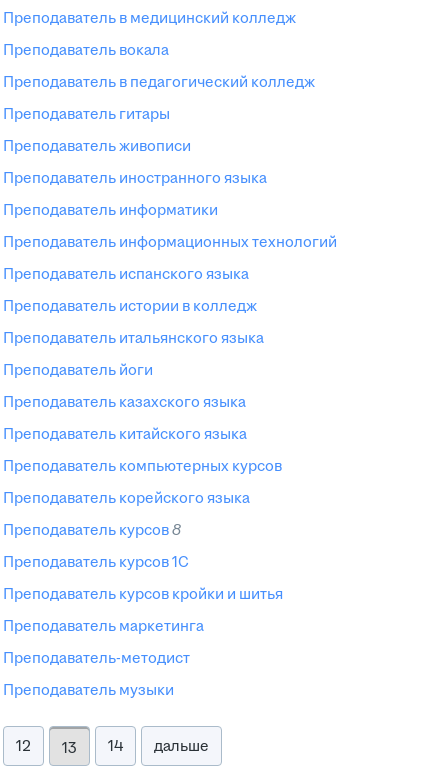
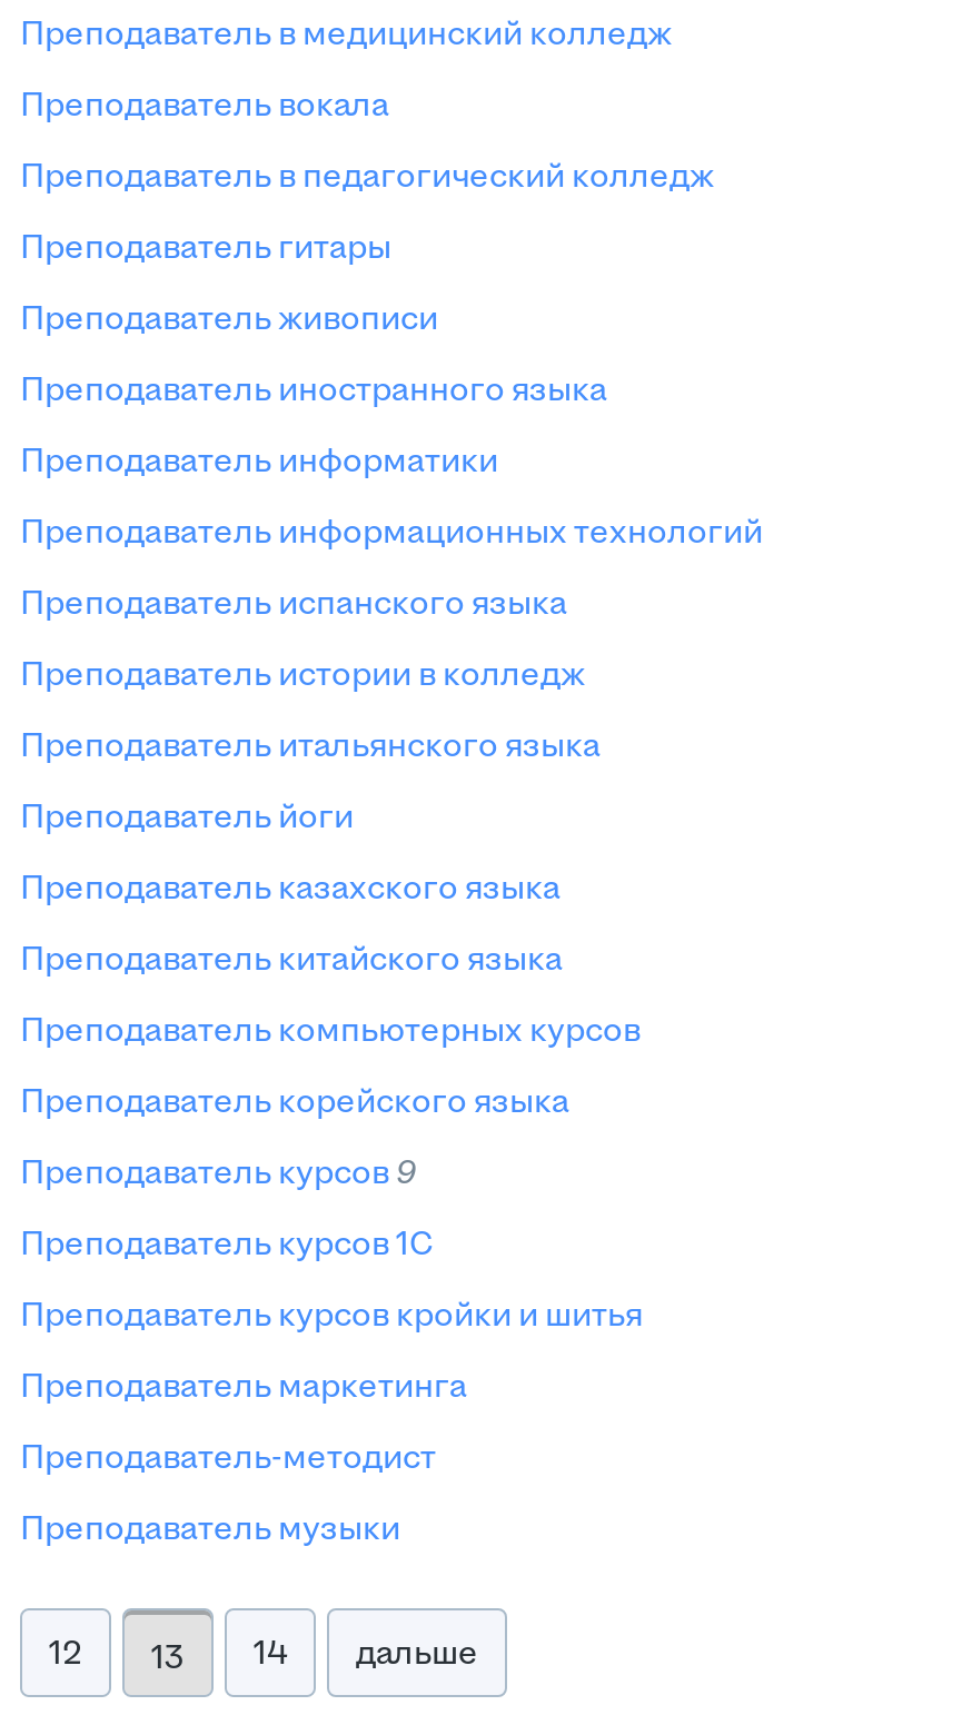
- преподаватель курсов 8
+ преподаватель курсов 9
